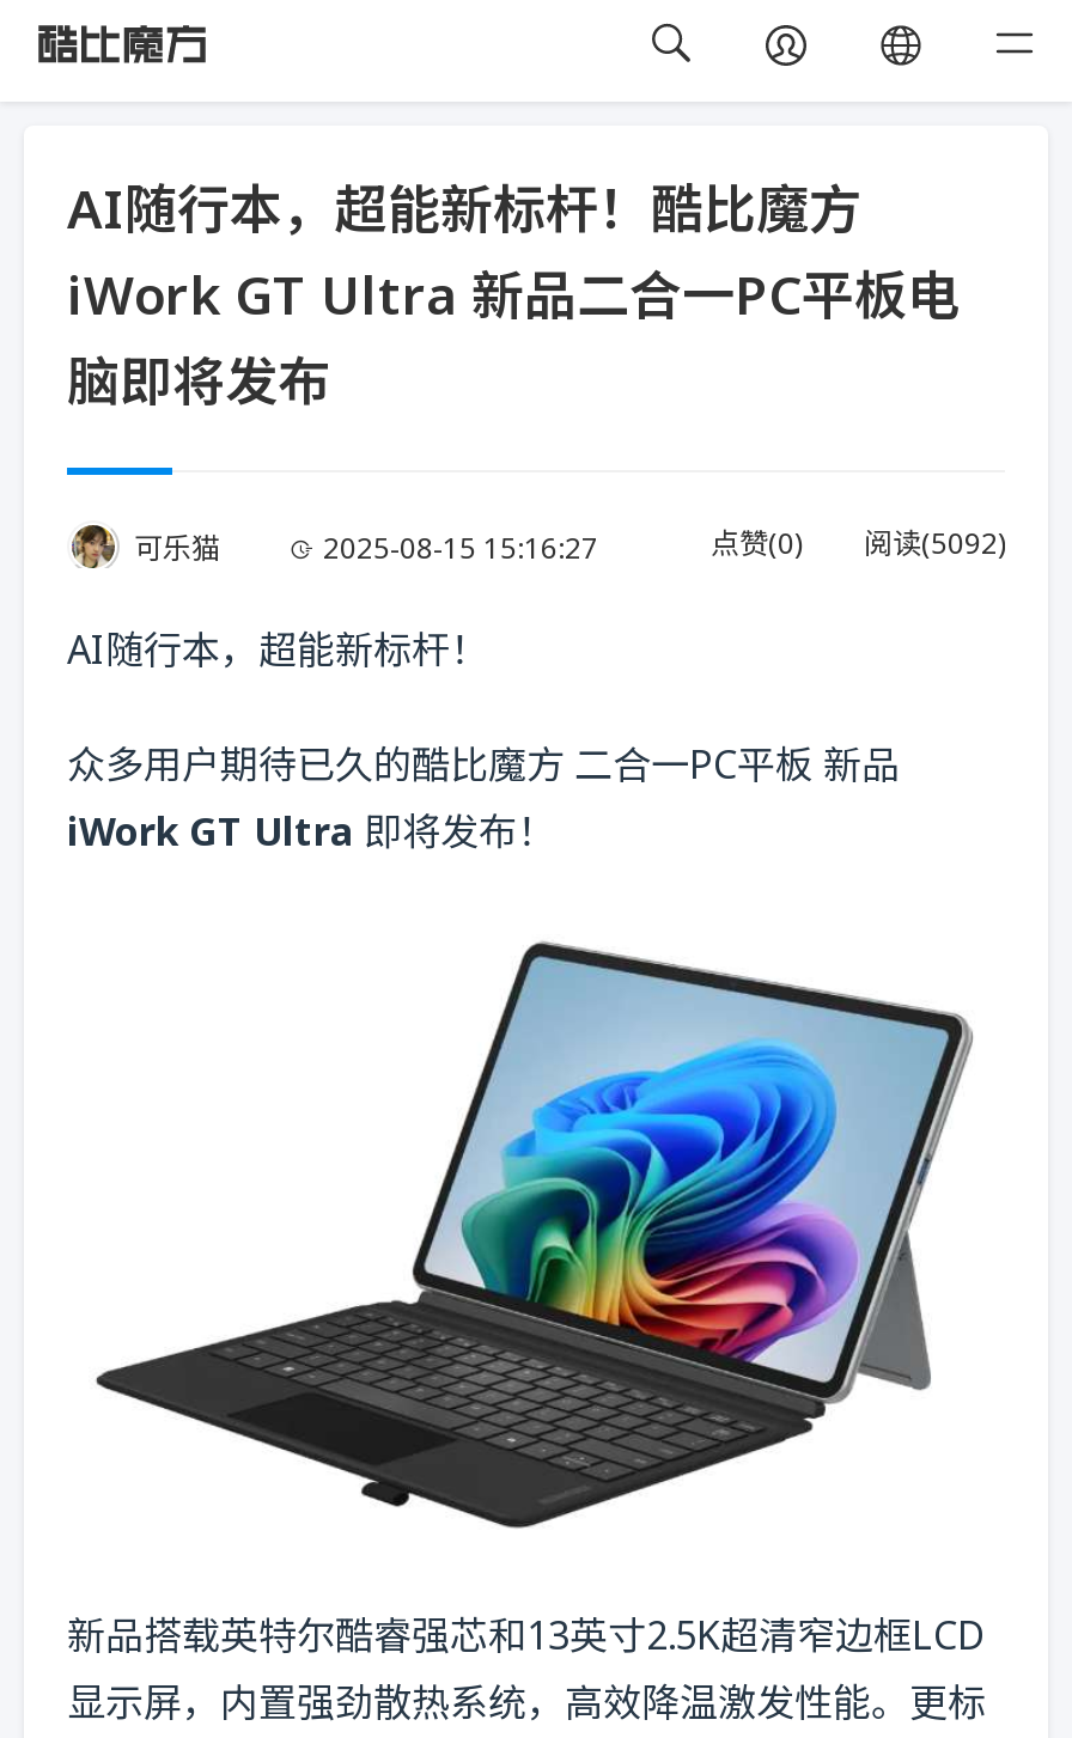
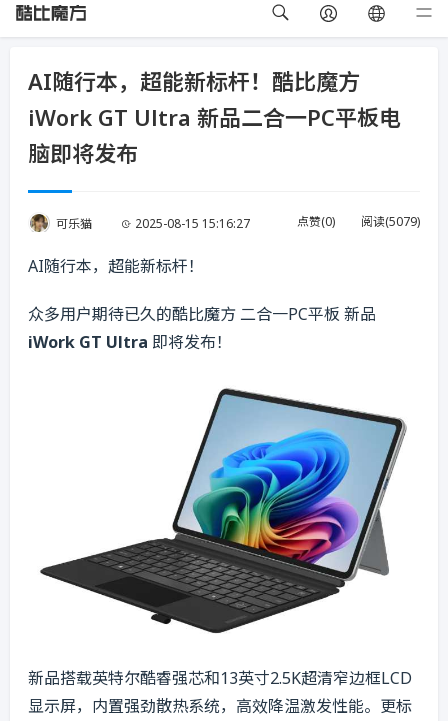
- 点赞(0) 阅读(5092)
+ 点赞(0) 阅读(5079)
